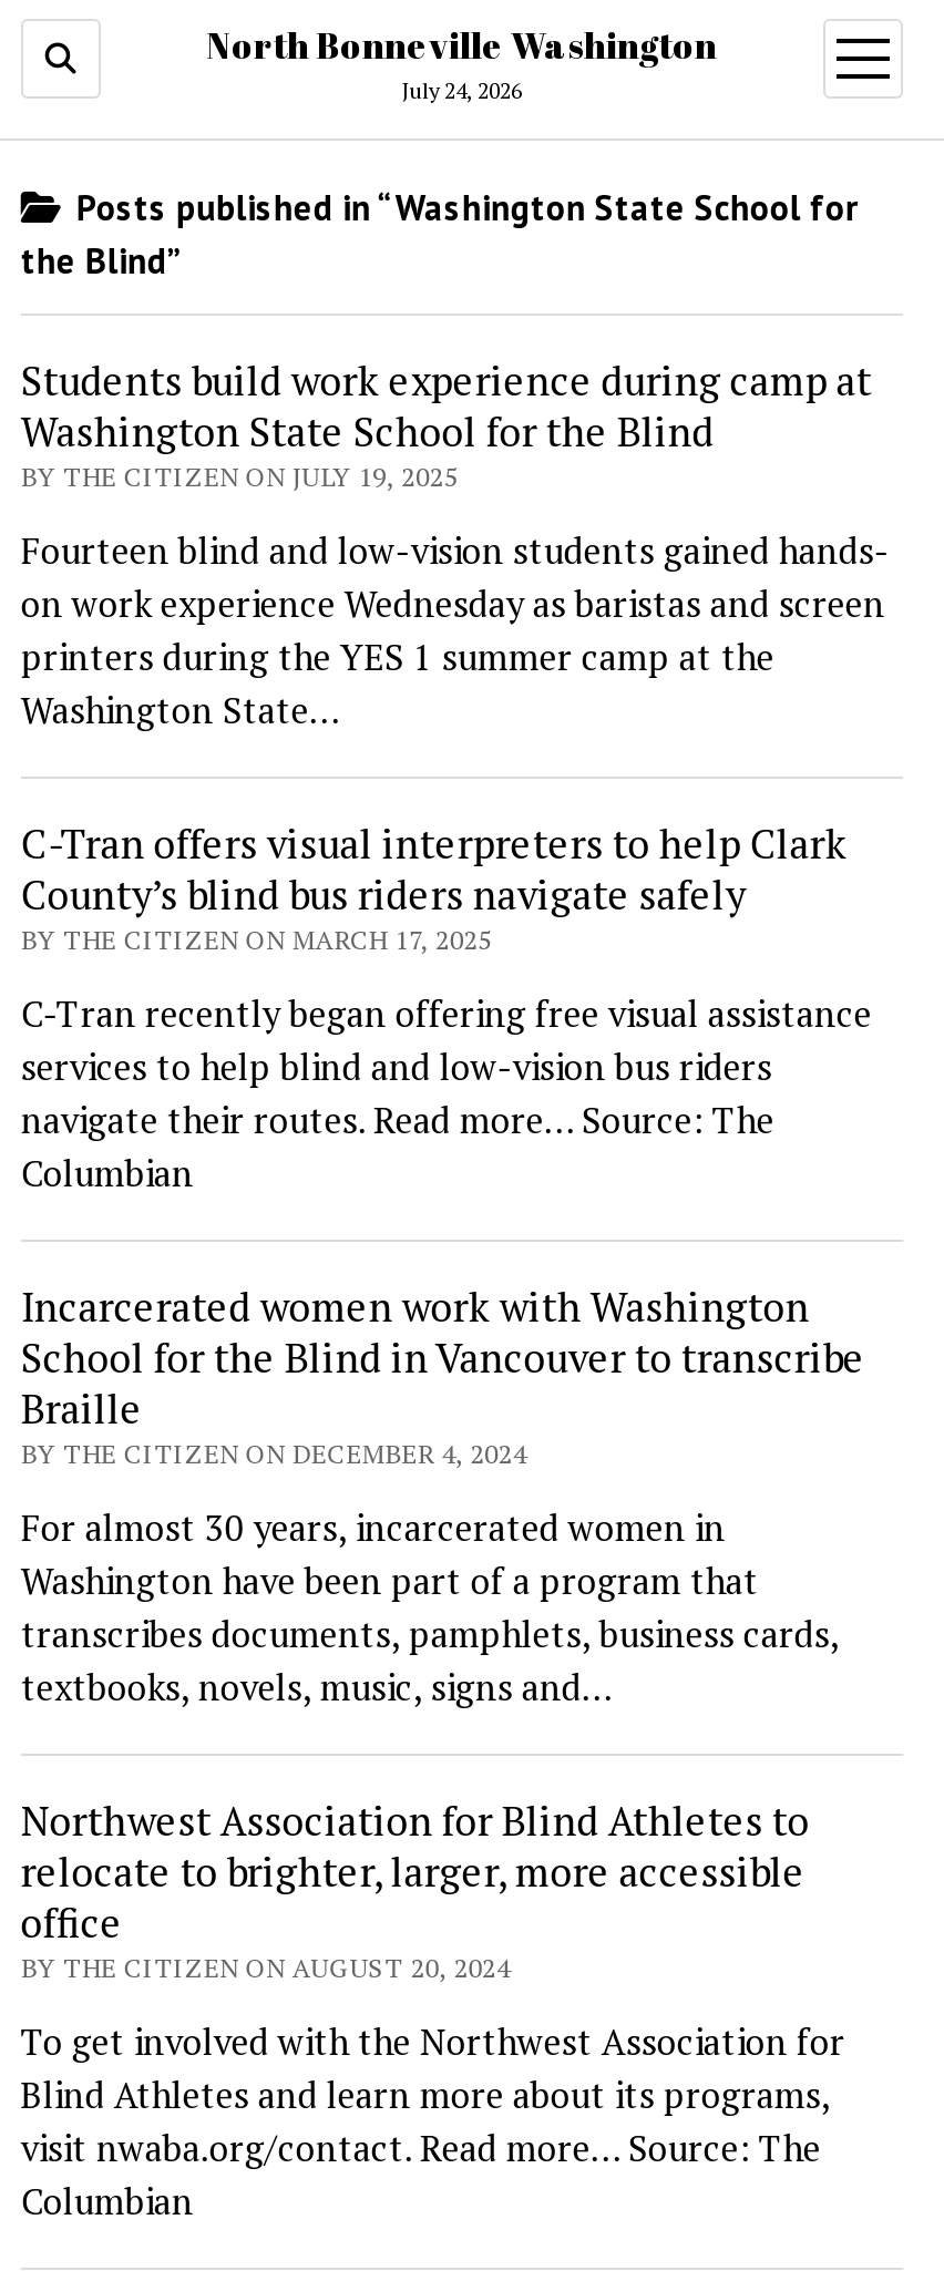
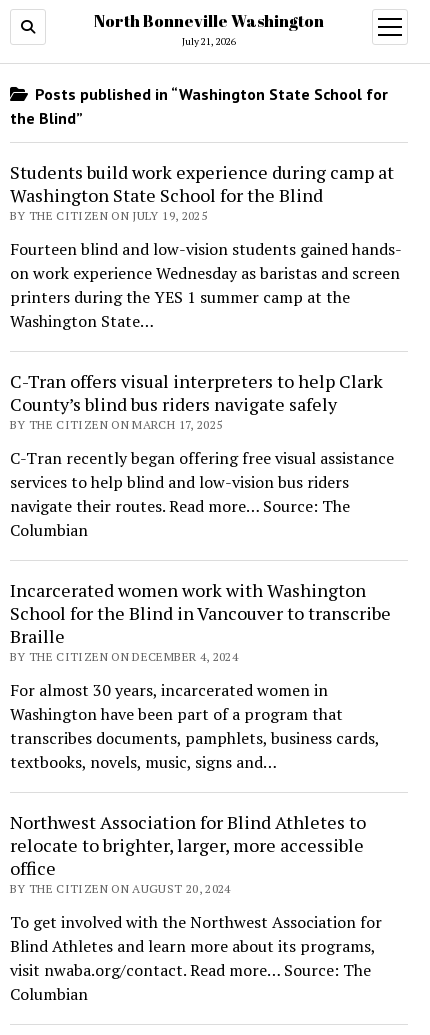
- July 24, 2026
+ July 21, 2026
